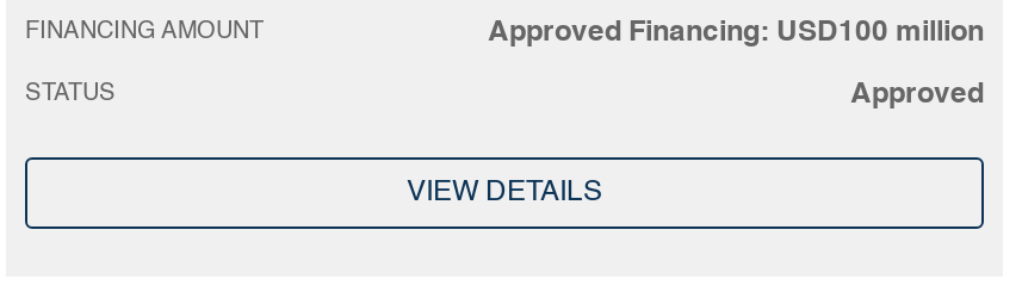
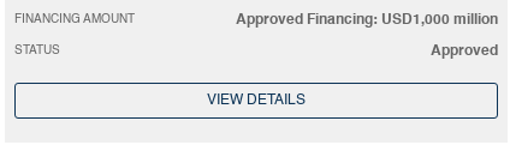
- Approved Financing: USD100 million
+ Approved Financing: USD1,000 million
